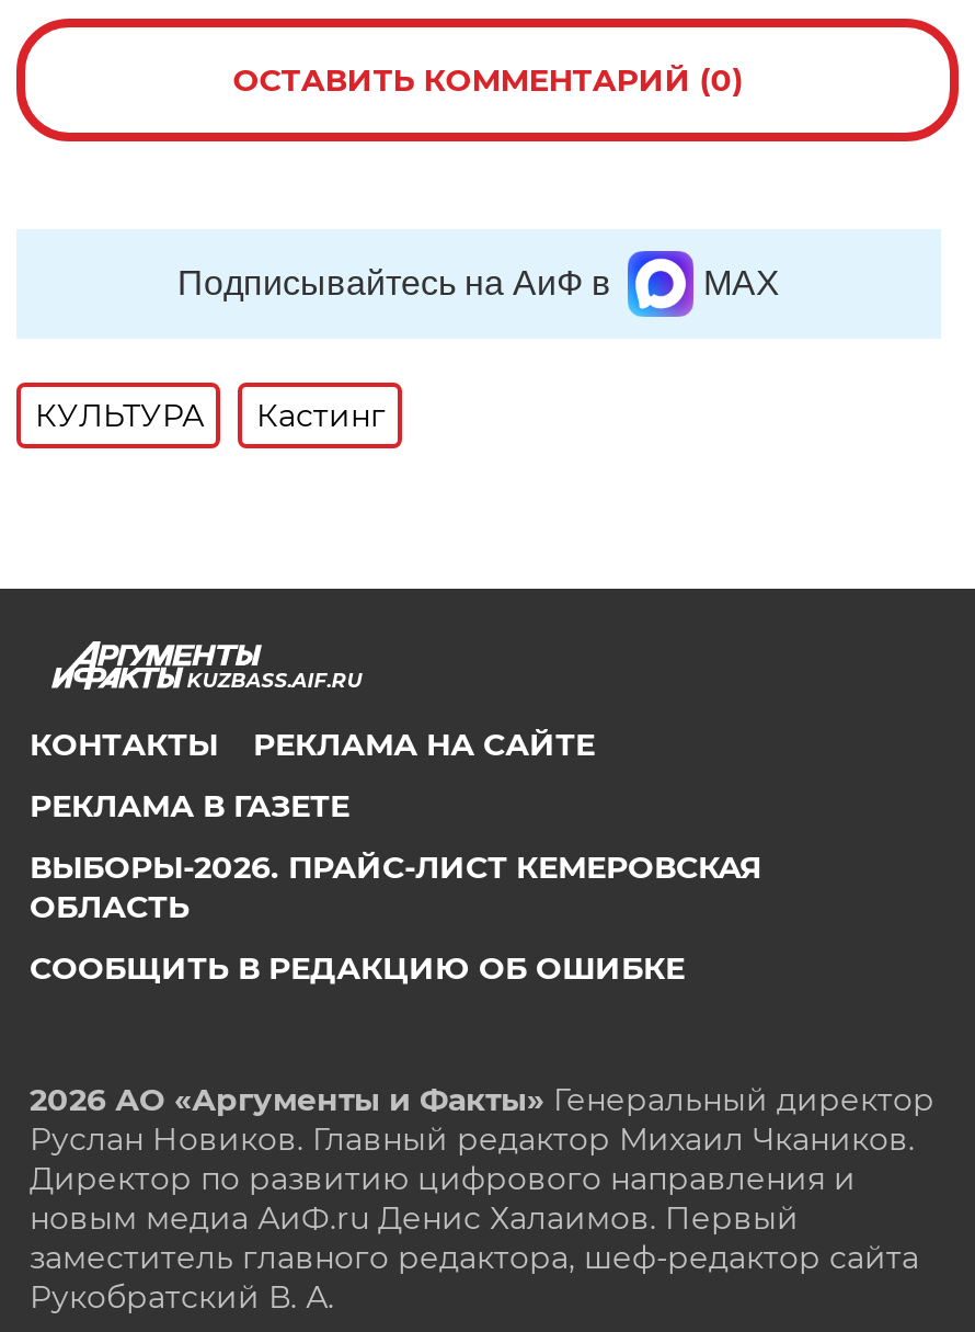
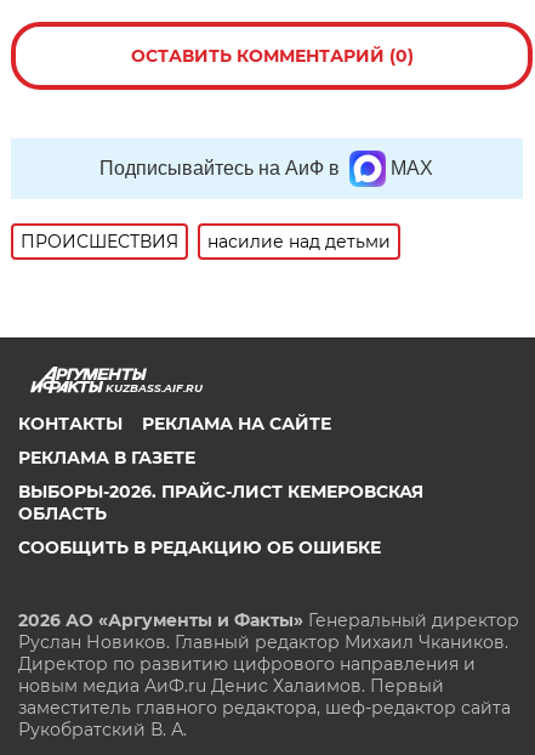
- КУЛЬТУРА
- Кастинг
+ ПРОИСШЕСТВИЯ
+ насилие над детьми
